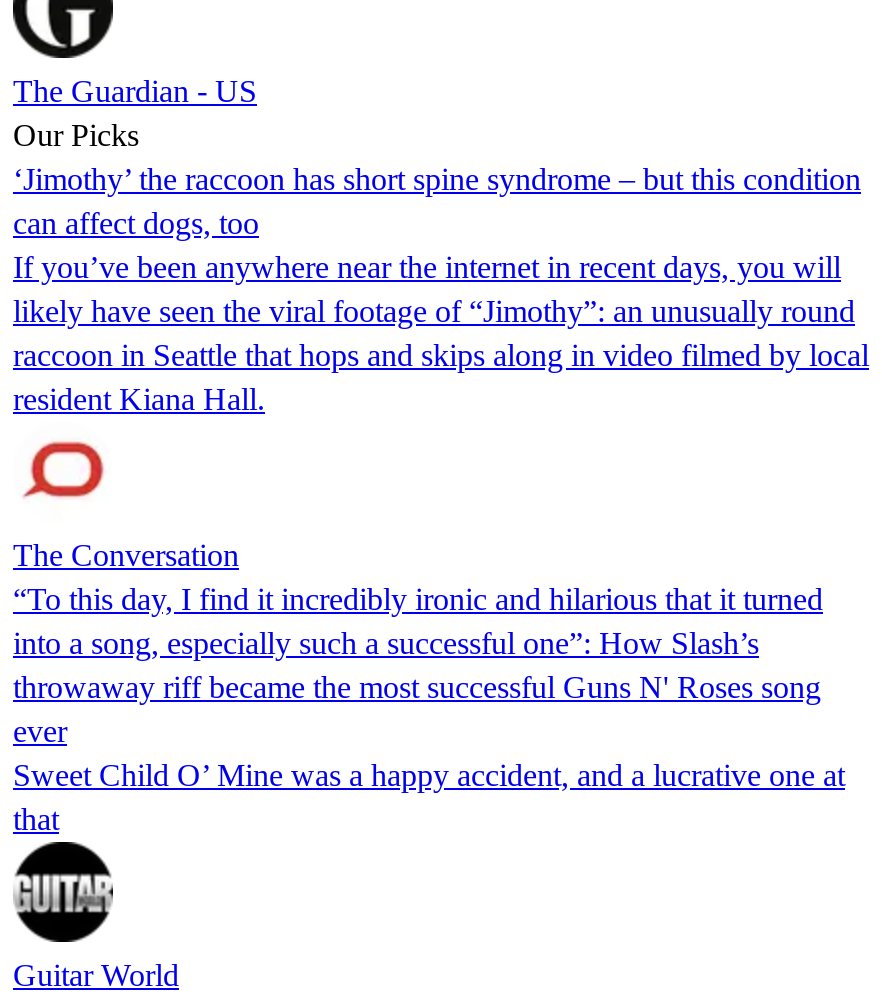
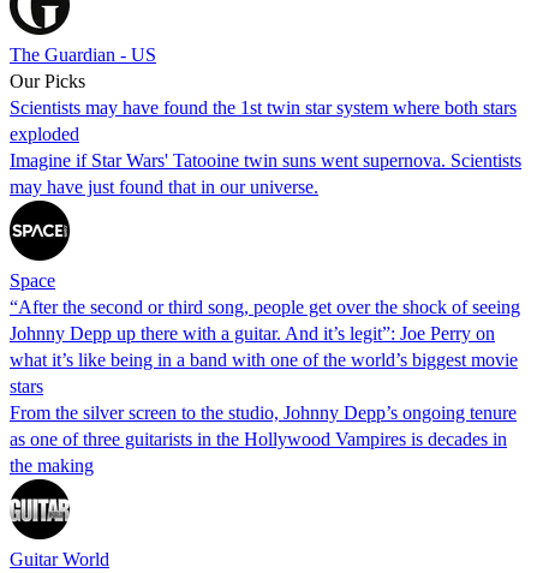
- ‘Jimothy’ the raccoon has short spine syndrome – but this condition
- can affect dogs, too
- If you’ve been anywhere near the internet in recent days, you will
- likely have seen the viral footage of “Jimothy”: an unusually round
- raccoon in Seattle that hops and skips along in video filmed by local
- resident Kiana Hall.
+ Scientists may have found the 1st twin star system where both stars
+ exploded
+ Imagine if Star Wars' Tatooine twin suns went supernova. Scientists
+ may have just found that in our universe.

- The Conversation
- “To this day, I find it incredibly ironic and hilarious that it turned
- into a song, especially such a successful one”: How Slash’s
- throwaway riff became the most successful Guns N' Roses song
- ever
- Sweet Child O’ Mine was a happy accident, and a lucrative one at
- that
+ Space
+ “After the second or third song, people get over the shock of seeing
+ Johnny Depp up there with a guitar. And it’s legit”: Joe Perry on
+ what it’s like being in a band with one of the world’s biggest movie
+ stars
+ From the silver screen to the studio, Johnny Depp’s ongoing tenure
+ as one of three guitarists in the Hollywood Vampires is decades in
+ the making
